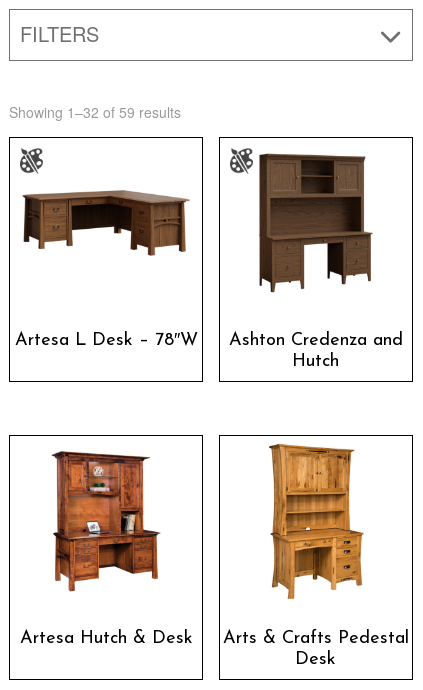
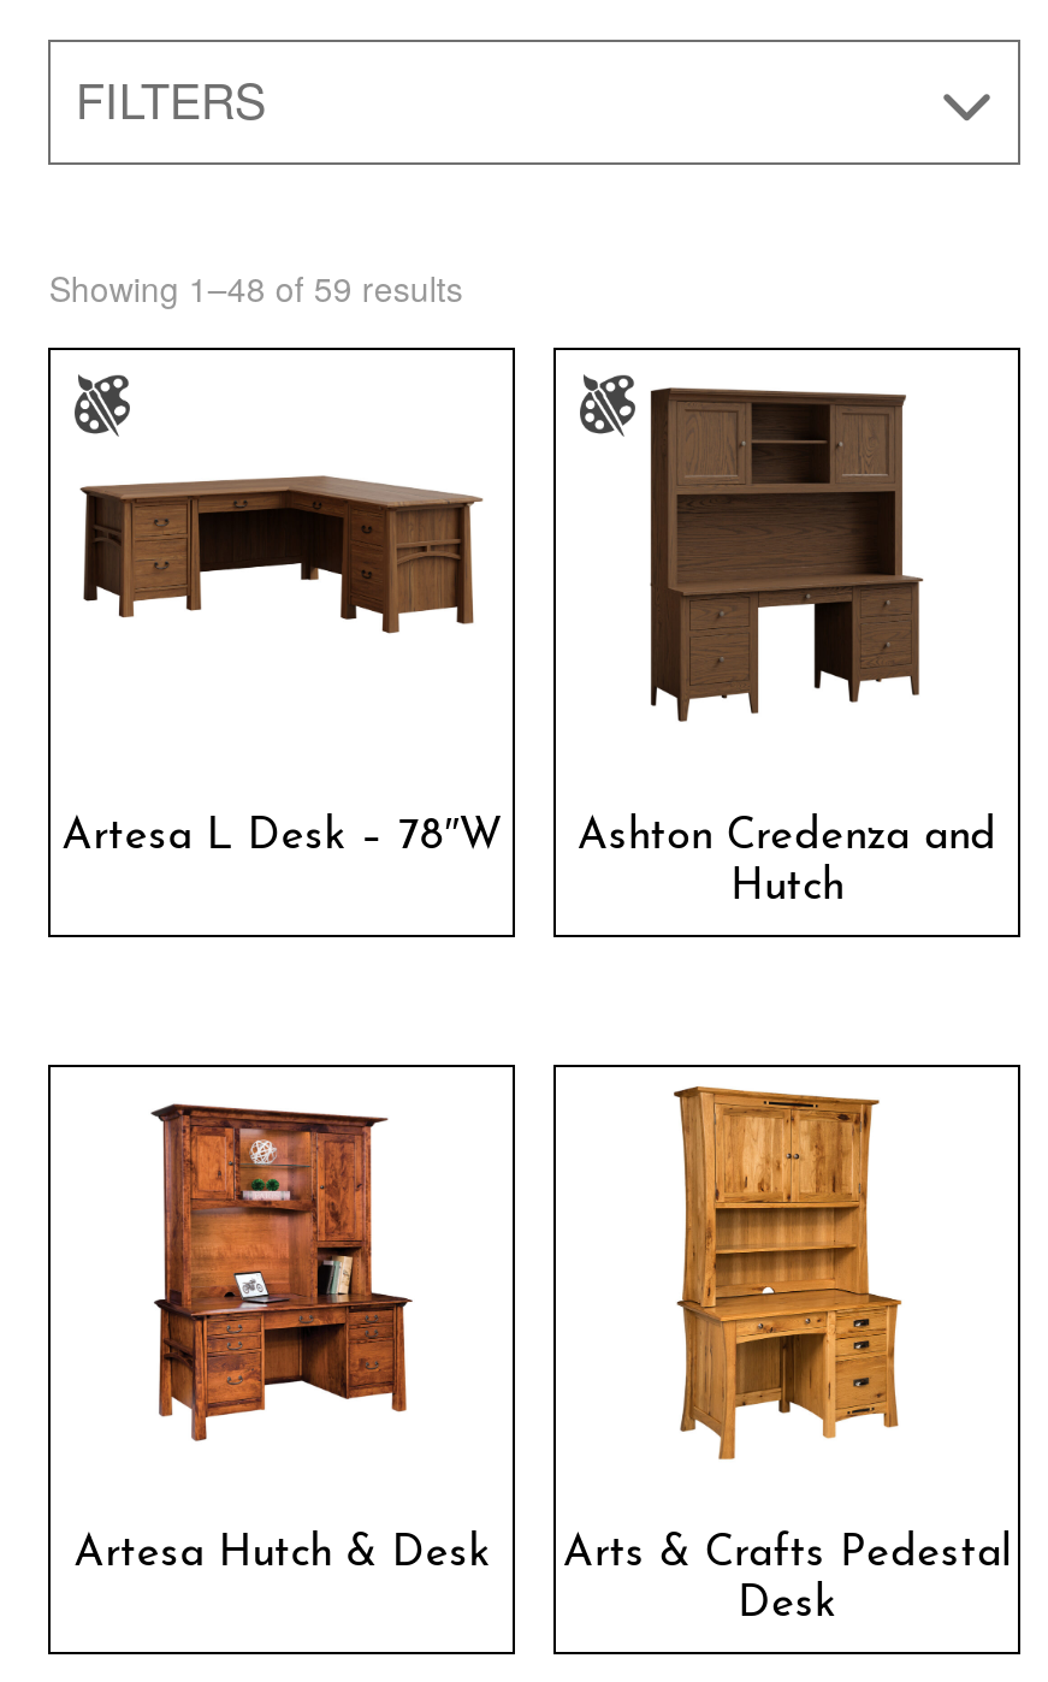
- Showing 1–32 of 59 results
+ Showing 1–48 of 59 results
